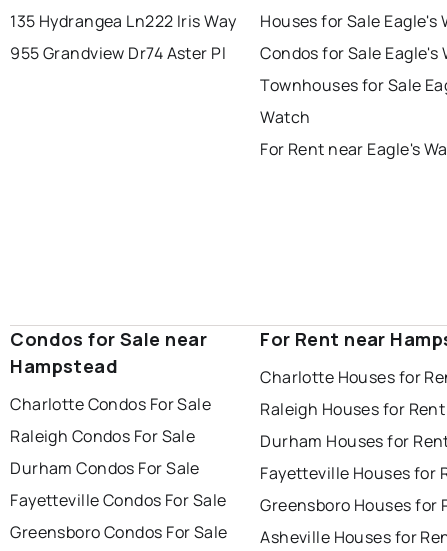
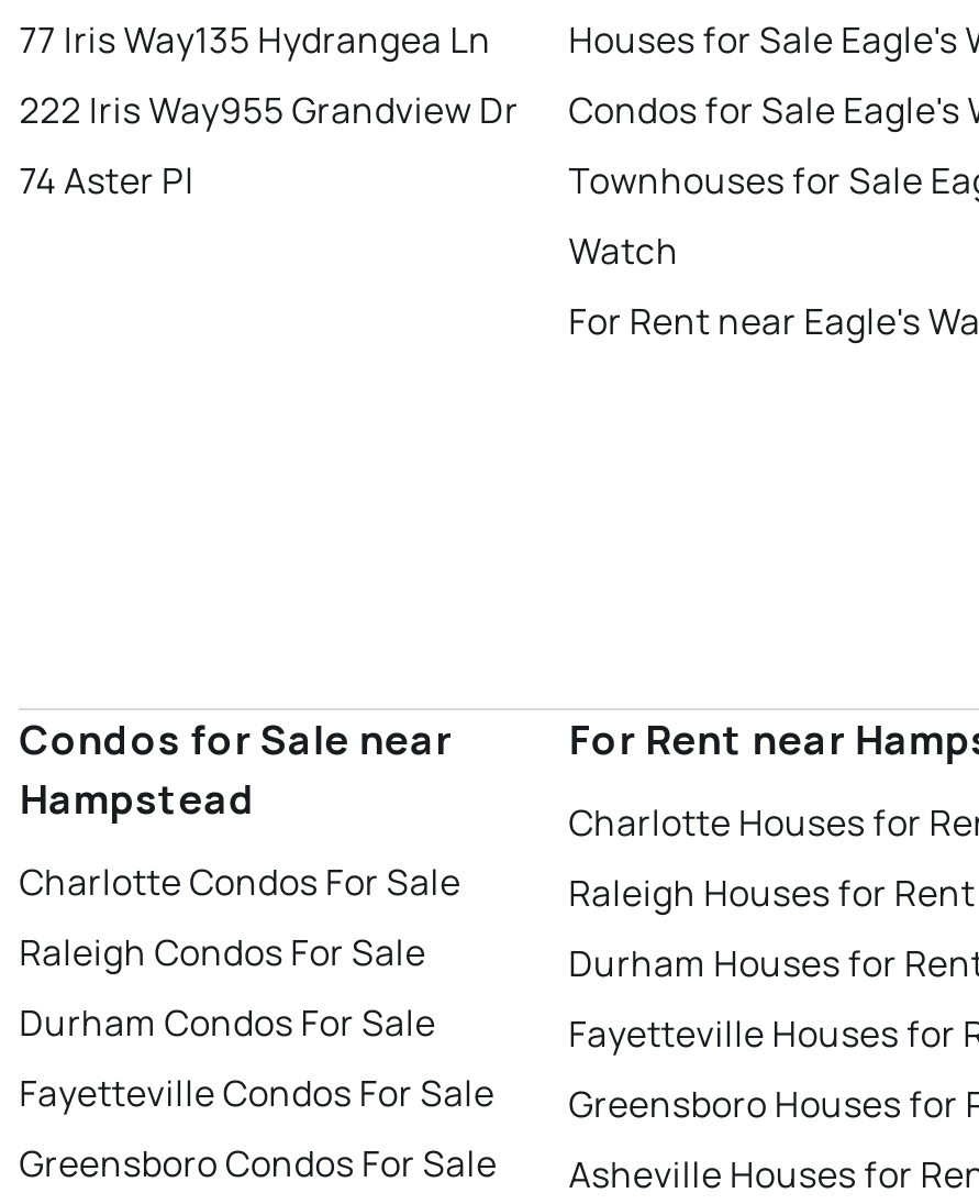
- 135 Hydrangea Ln222 Iris Way
- 955 Grandview Dr74 Aster Pl
+ 77 Iris Way135 Hydrangea Ln
+ 222 Iris Way955 Grandview Dr
+ 74 Aster Pl
